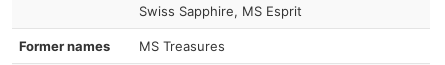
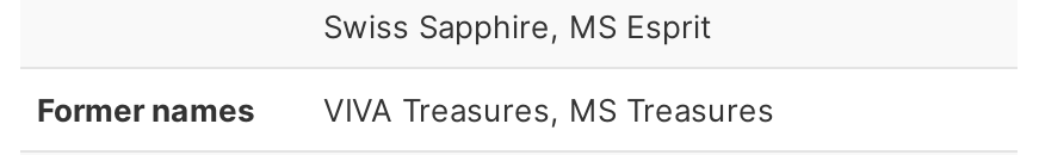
- MS Treasures
+ VIVA Treasures, MS Treasures
